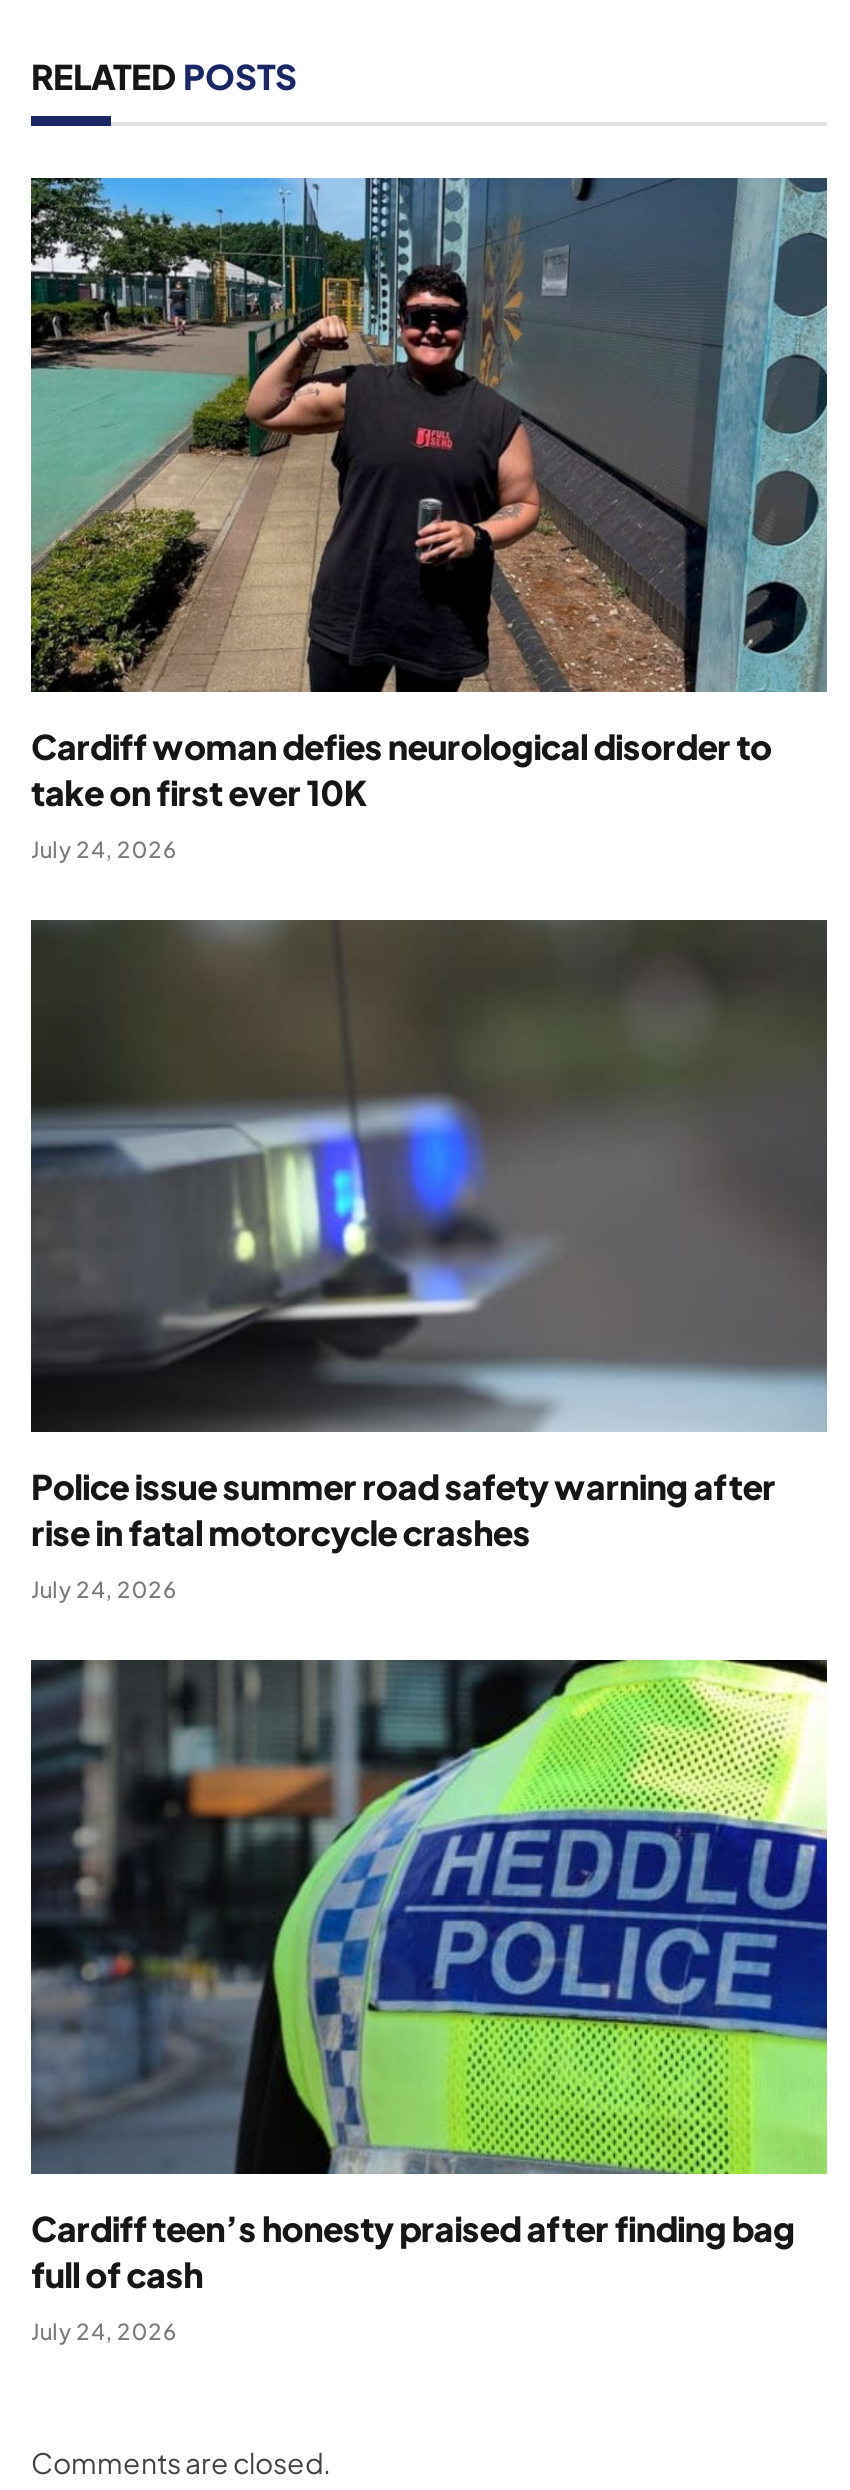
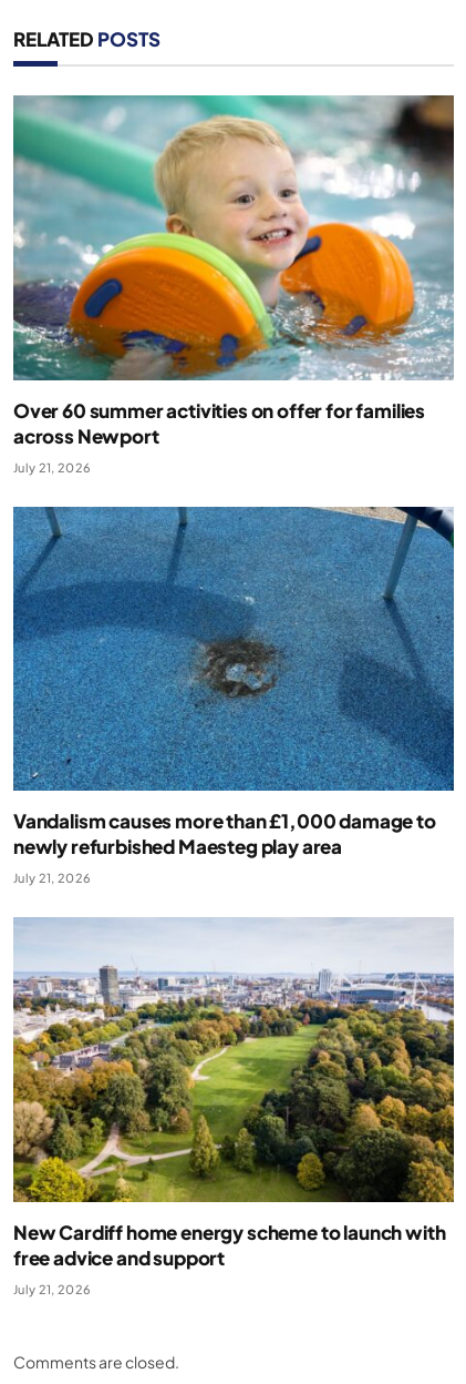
- [image]
- Cardiff woman defies neurological disorder to
- take on first ever 10K
+ [image]
+ Over 60 summer activities on offer for families
+ across Newport

- July 24, 2026
+ July 21, 2026

- [image]
- Police issue summer road safety warning after
- rise in fatal motorcycle crashes
+ [image]
+ Vandalism causes more than £1,000 damage to
+ newly refurbished Maesteg play area

- July 24, 2026
+ July 21, 2026

- [image]
- Cardiff teen’s honesty praised after finding bag
- full of cash
+ [image]
+ New Cardiff home energy scheme to launch with
+ free advice and support

- July 24, 2026
+ July 21, 2026
